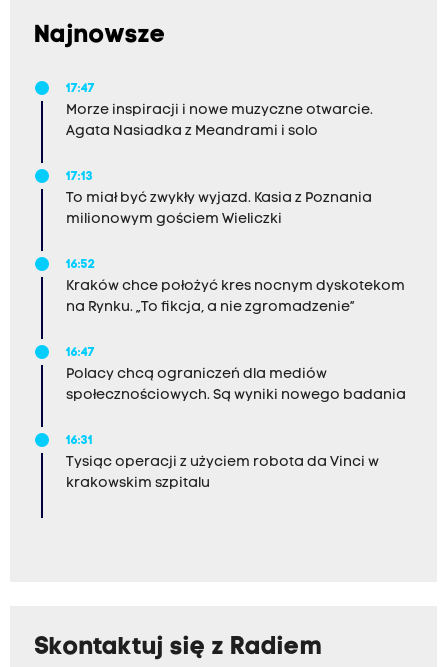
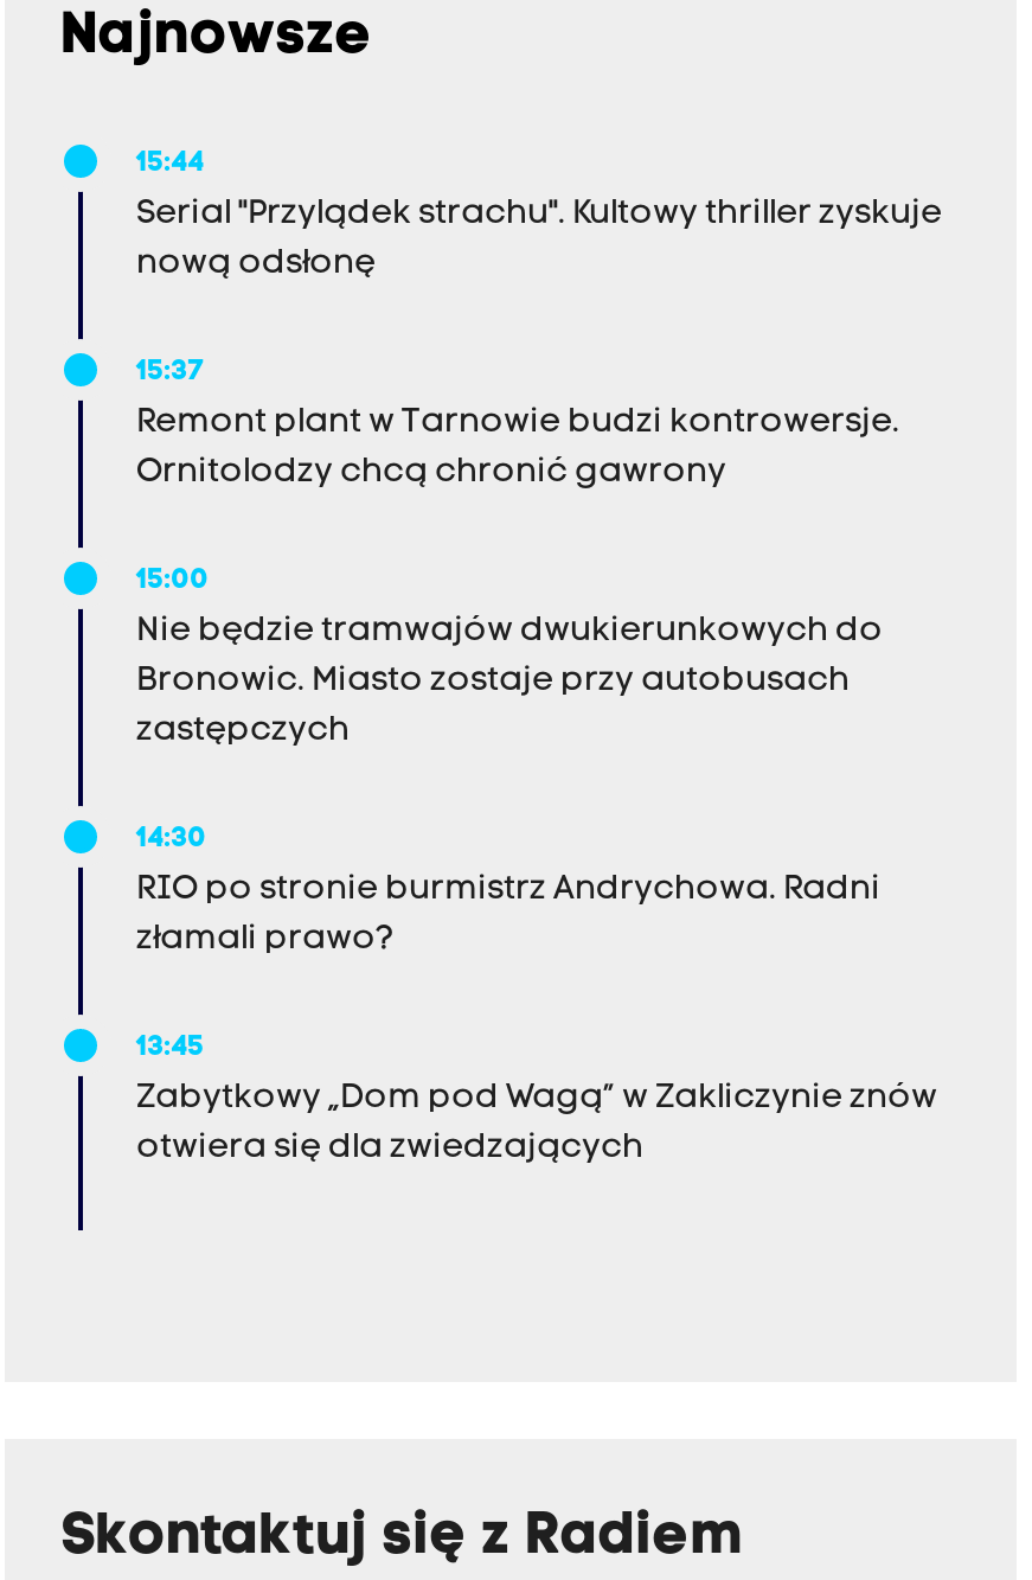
- 17:47
+ 15:44

- Morze inspiracji i nowe muzyczne otwarcie.
- Agata Nasiadka z Meandrami i solo
+ Serial "Przylądek strachu". Kultowy thriller zyskuje
+ nową odsłonę

- 17:13
+ 15:37

- To miał być zwykły wyjazd. Kasia z Poznania
- milionowym gościem Wieliczki
+ Remont plant w Tarnowie budzi kontrowersje.
+ Ornitolodzy chcą chronić gawrony

- 16:52
+ 15:00

- Kraków chce położyć kres nocnym dyskotekom
- na Rynku. „To fikcja, a nie zgromadzenie”
+ Nie będzie tramwajów dwukierunkowych do
+ Bronowic. Miasto zostaje przy autobusach
+ zastępczych

- 16:47
+ 14:30

- Polacy chcą ograniczeń dla mediów
- społecznościowych. Są wyniki nowego badania
+ RIO po stronie burmistrz Andrychowa. Radni
+ złamali prawo?

- 16:31
+ 13:45

- Tysiąc operacji z użyciem robota da Vinci w
- krakowskim szpitalu
+ Zabytkowy „Dom pod Wagą” w Zakliczynie znów
+ otwiera się dla zwiedzających
